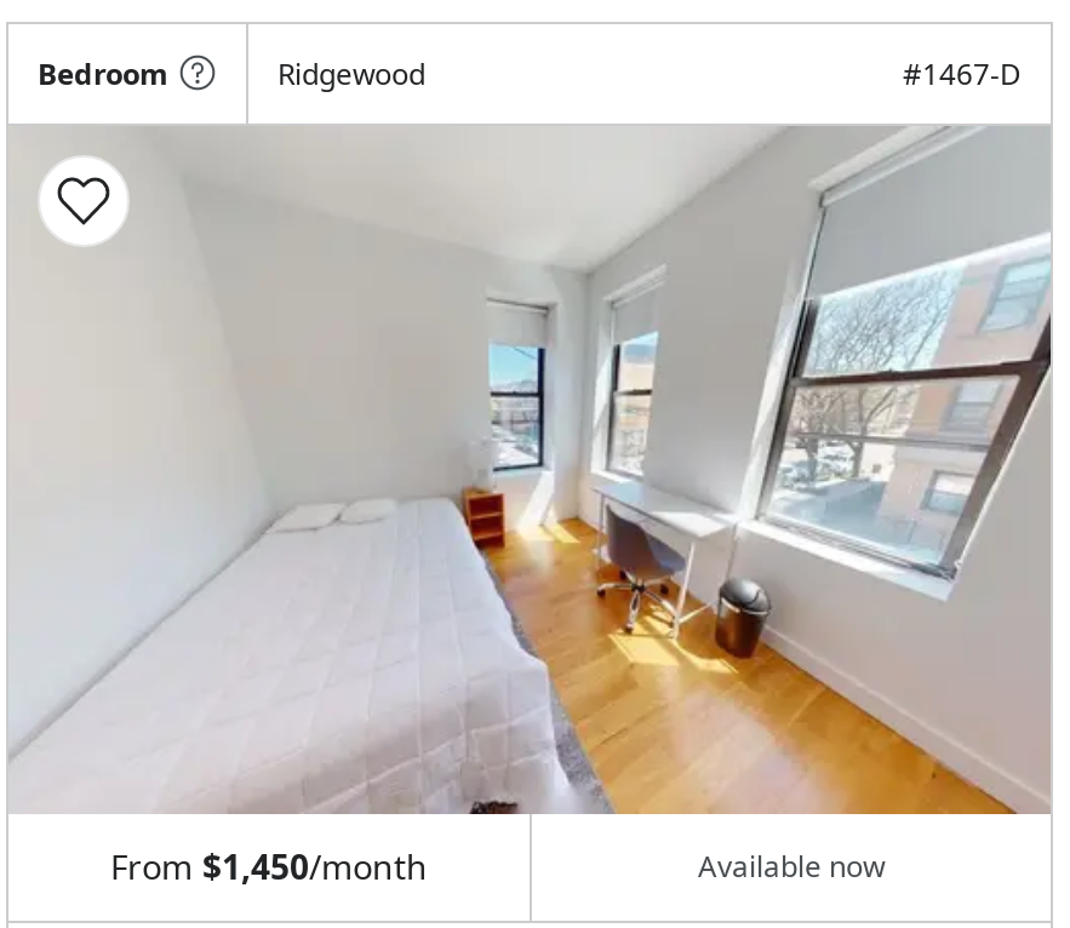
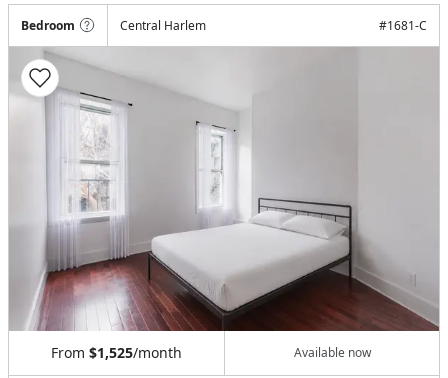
- Ridgewood
- #1467-D
+ Central Harlem
+ #1681-C

- [image]
- From $1,450/month
+ [image]
+ From $1,525/month
